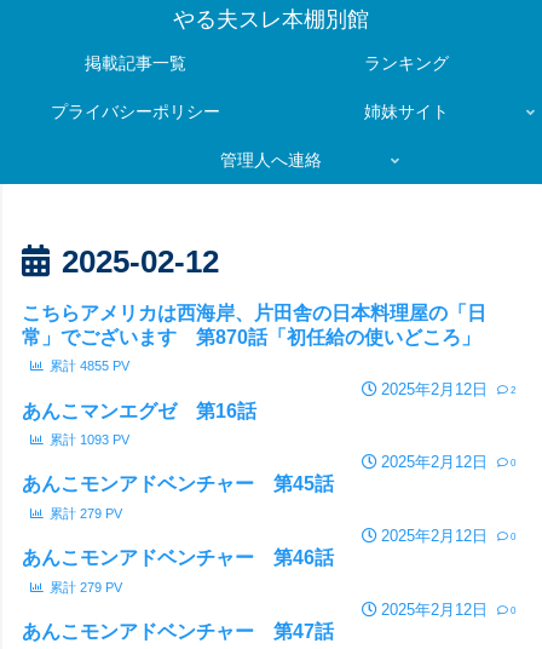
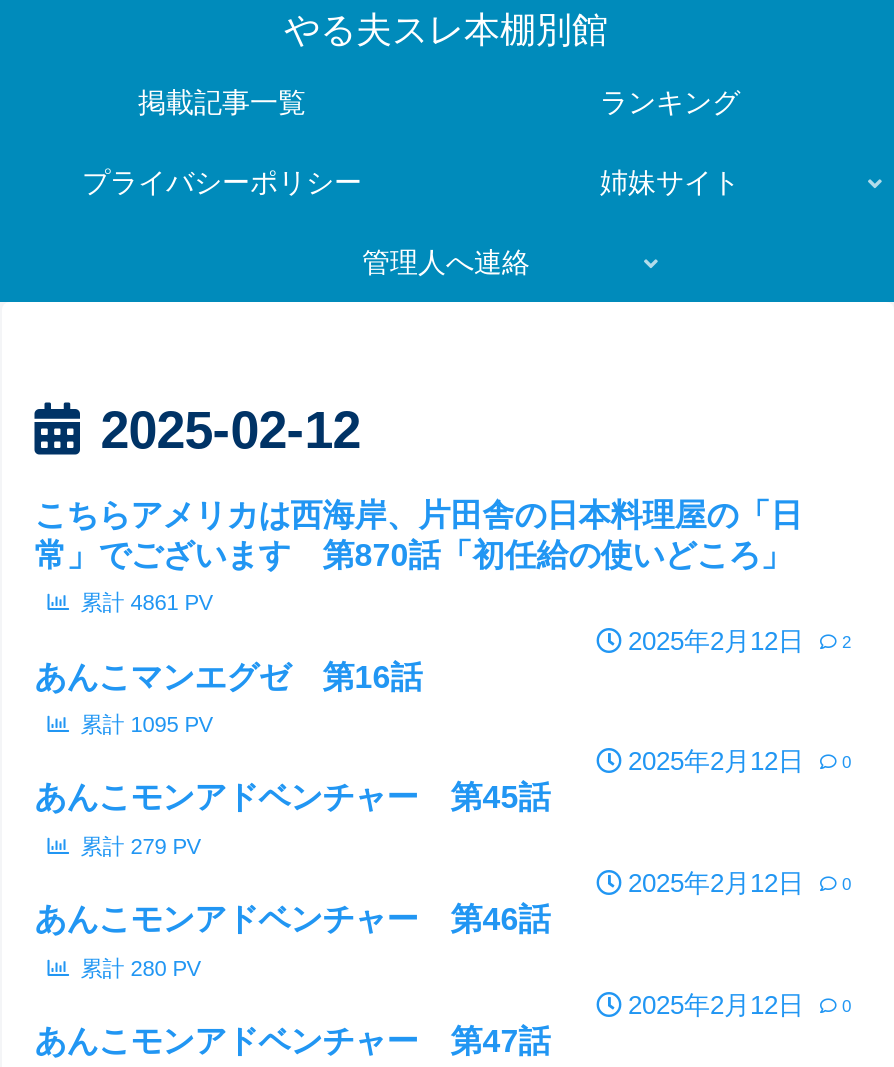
- 累計 4855 PV
+ 累計 4861 PV

- 累計 1093 PV
+ 累計 1095 PV

- 累計 279 PV
+ 累計 280 PV
